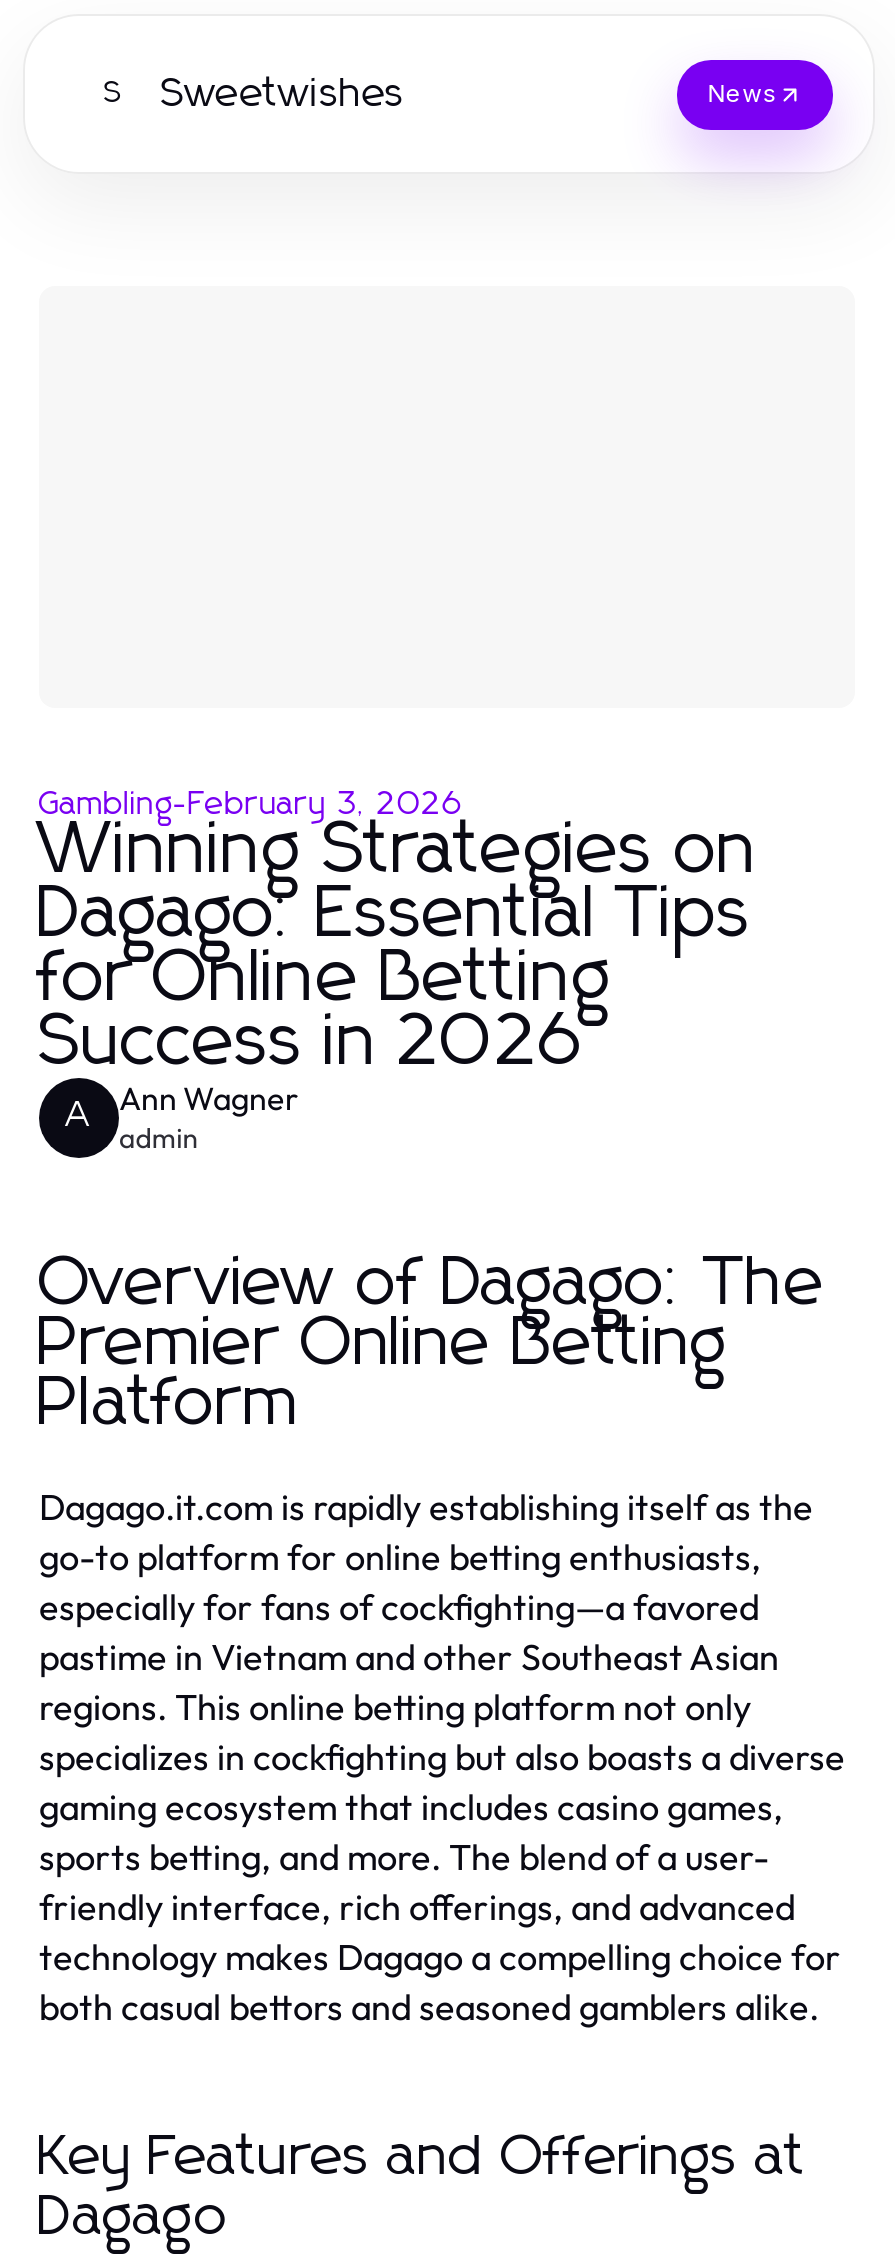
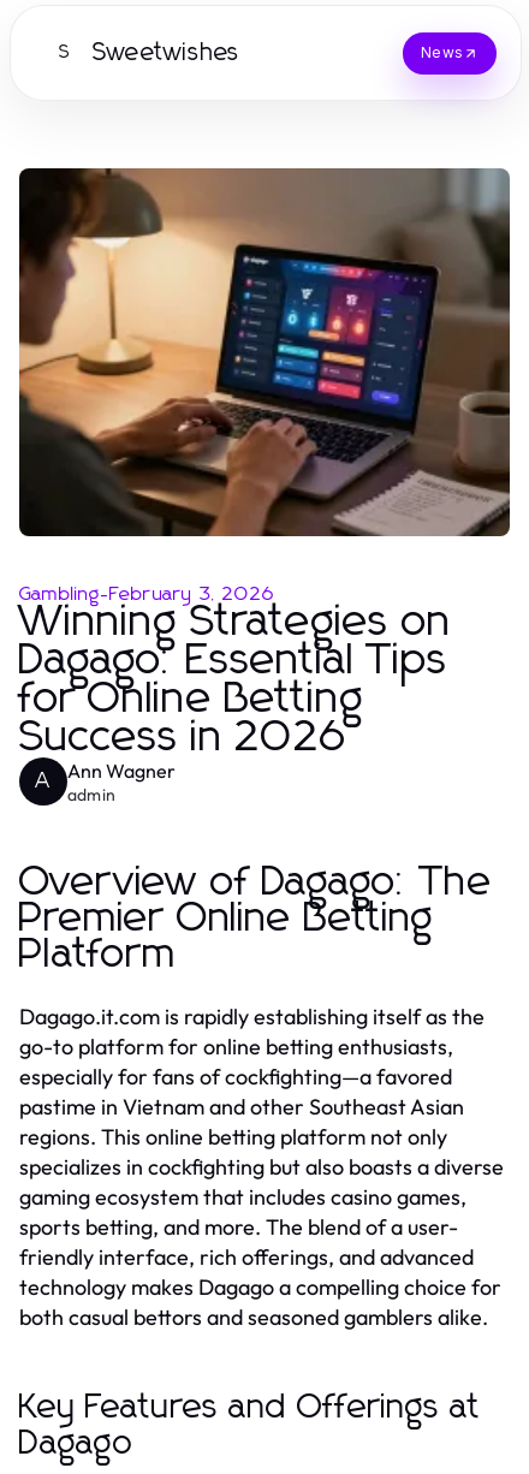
+ [image]
